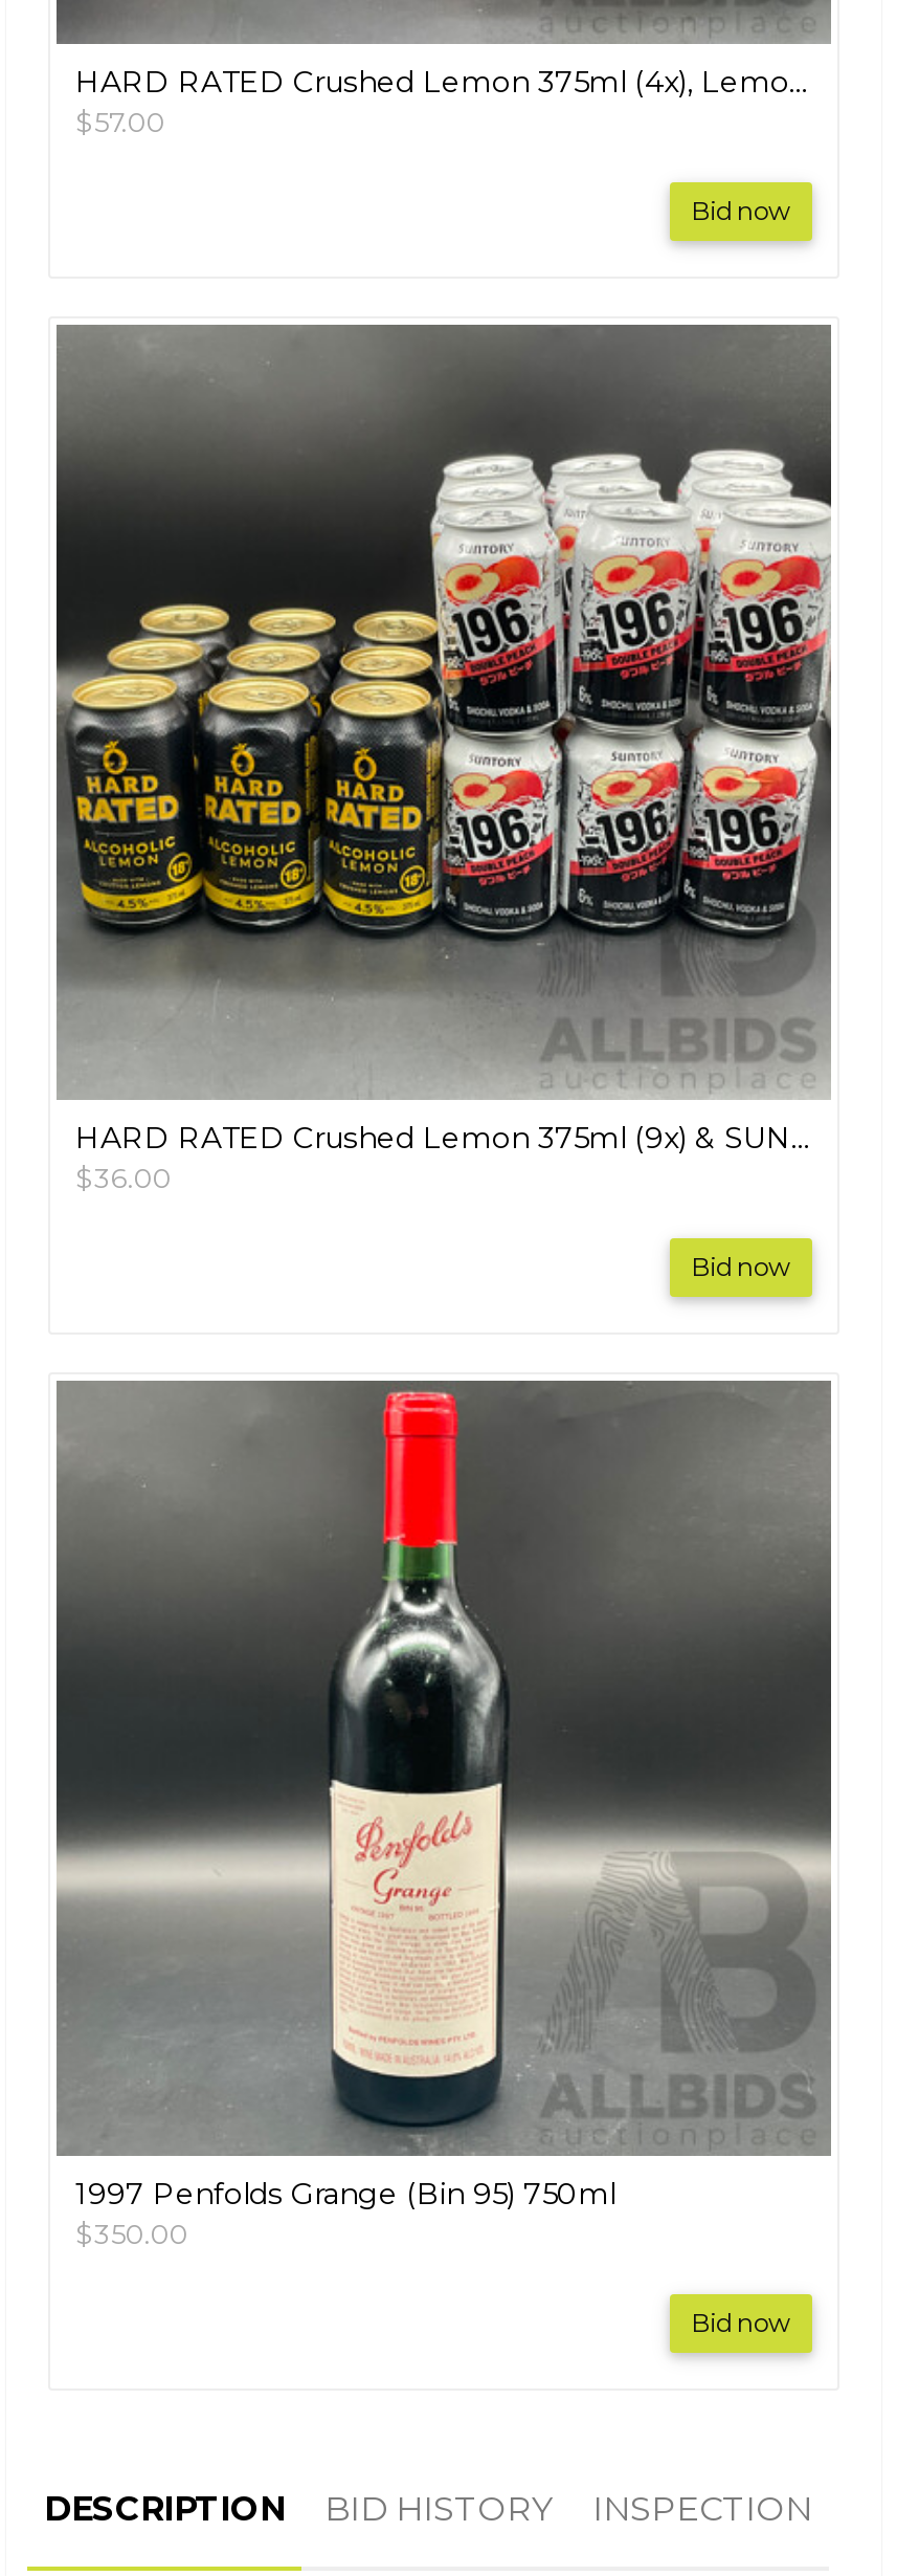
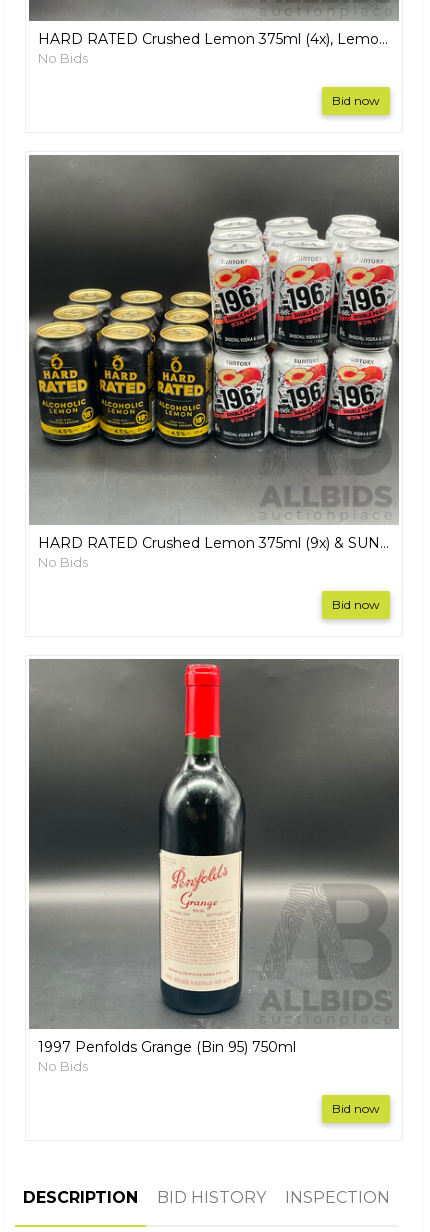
- $57.00
+ No Bids

- $36.00
+ No Bids

- $350.00
+ No Bids
